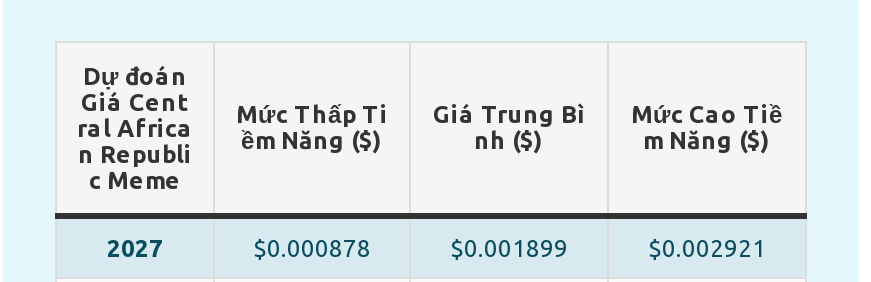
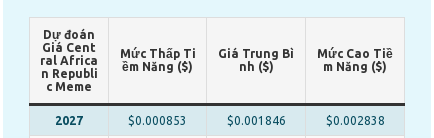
- $0.000878
+ $0.000853

- $0.001899
+ $0.001846

- $0.002921
+ $0.002838
